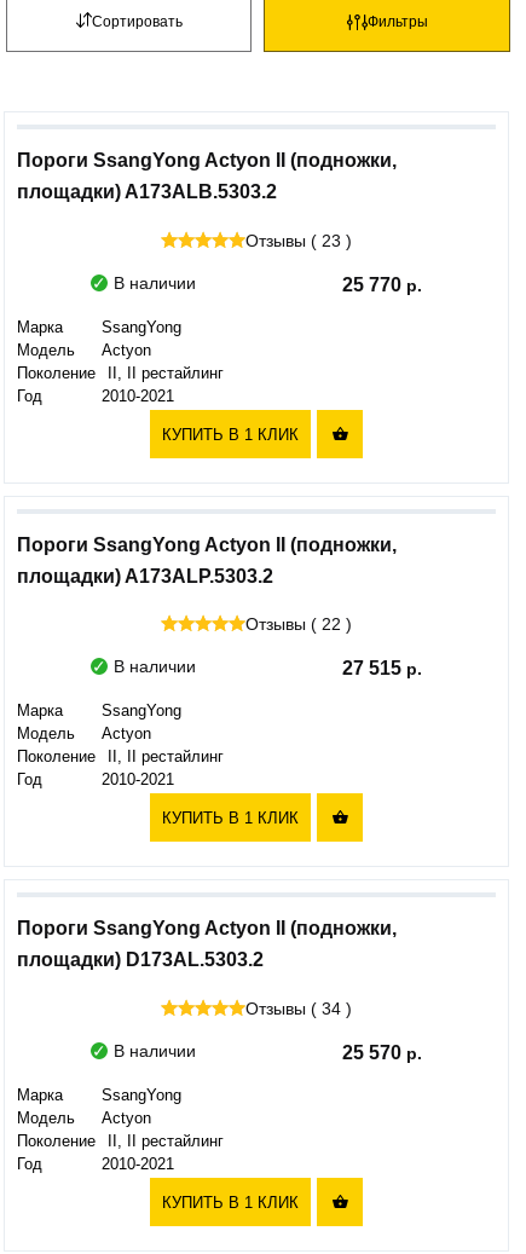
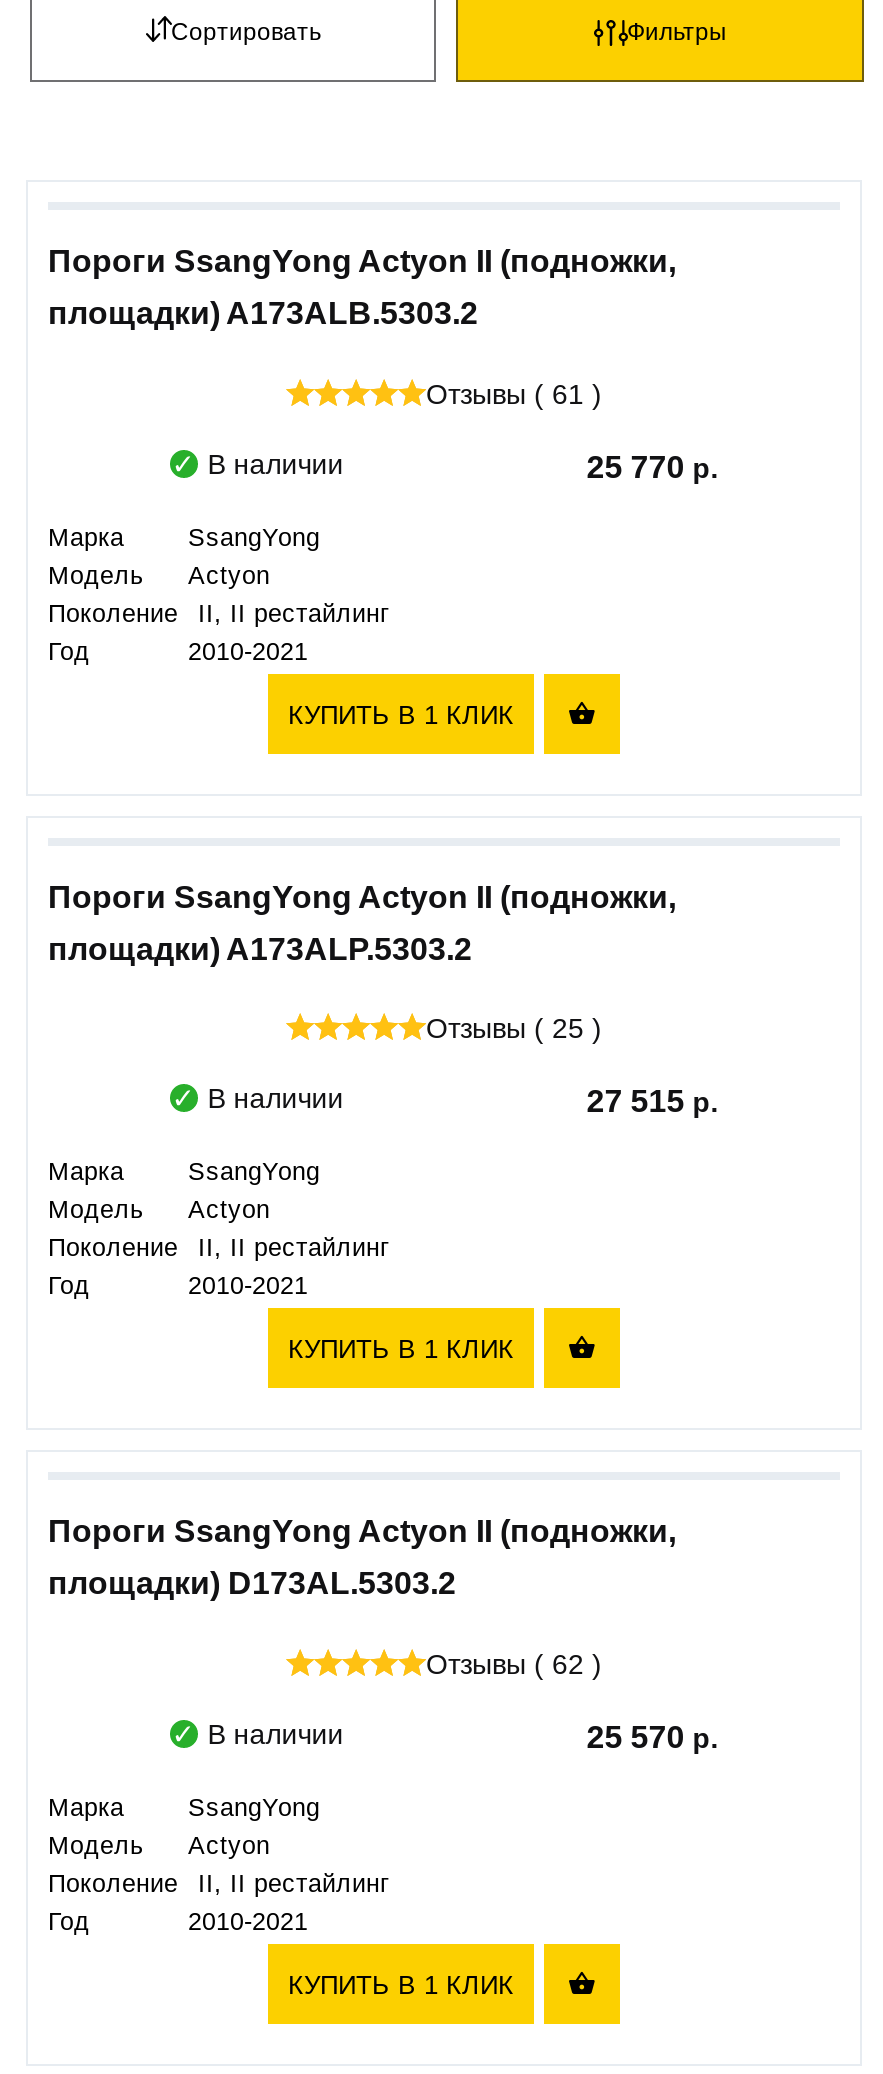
- Отзывы ( 23 )
+ Отзывы ( 61 )

- Отзывы ( 22 )
+ Отзывы ( 25 )

- Отзывы ( 34 )
+ Отзывы ( 62 )
